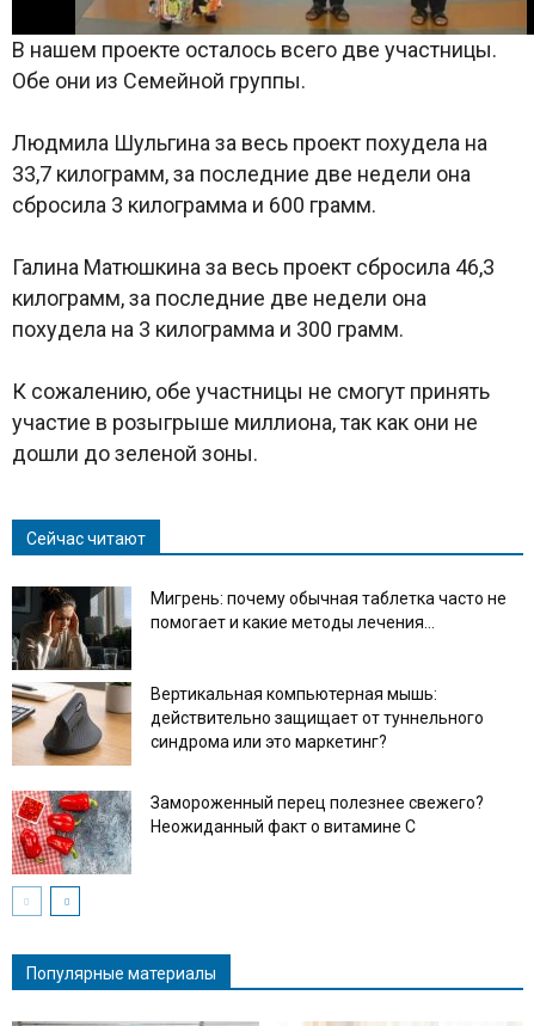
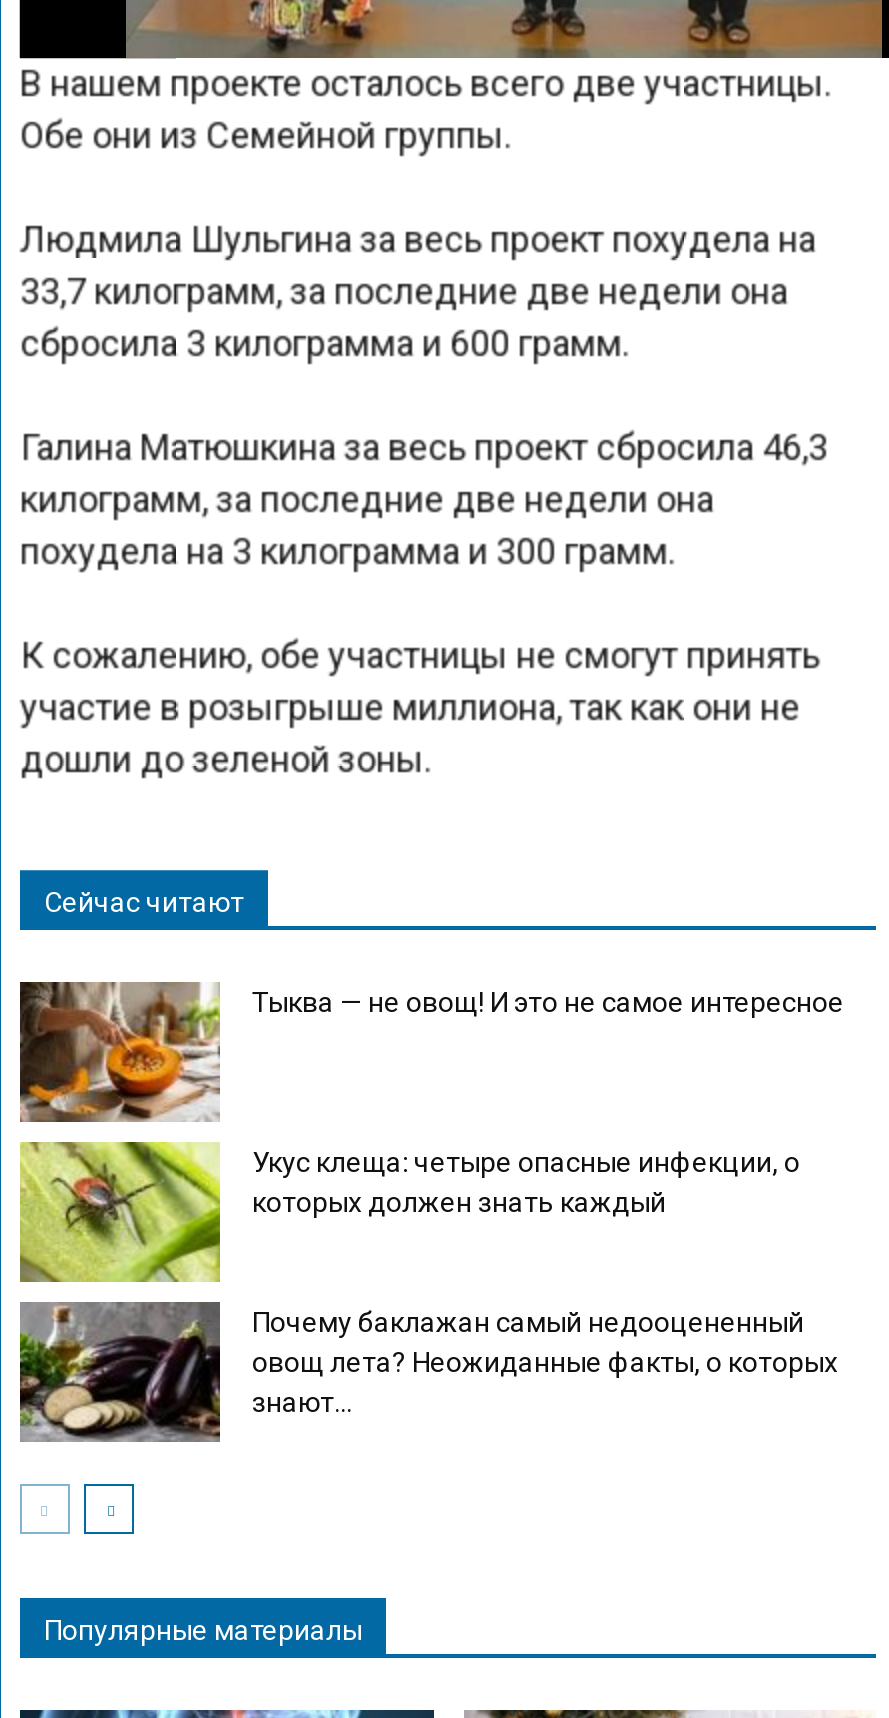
- [image]
- Мигрень: почему обычная таблетка часто не
- помогает и какие методы лечения...
+ [image]
+ Тыква — не овощ! И это не самое интересное

- [image]
- Вертикальная компьютерная мышь:
- действительно защищает от туннельного
- синдрома или это маркетинг?
+ [image]
+ Укус клеща: четыре опасные инфекции, о
+ которых должен знать каждый

- [image]
- Замороженный перец полезнее свежего?
- Неожиданный факт о витамине С
+ [image]
+ Почему баклажан самый недооцененный
+ овощ лета? Неожиданные факты, о которых
+ знают...
